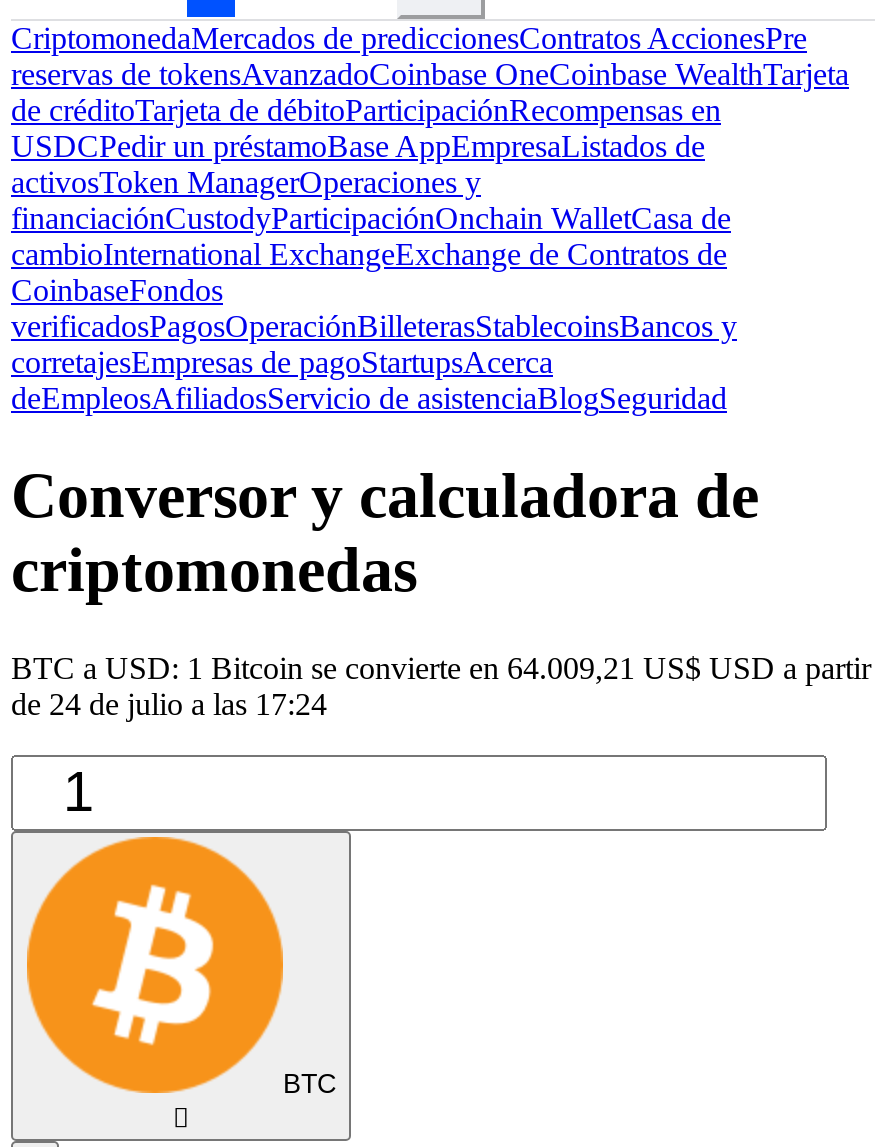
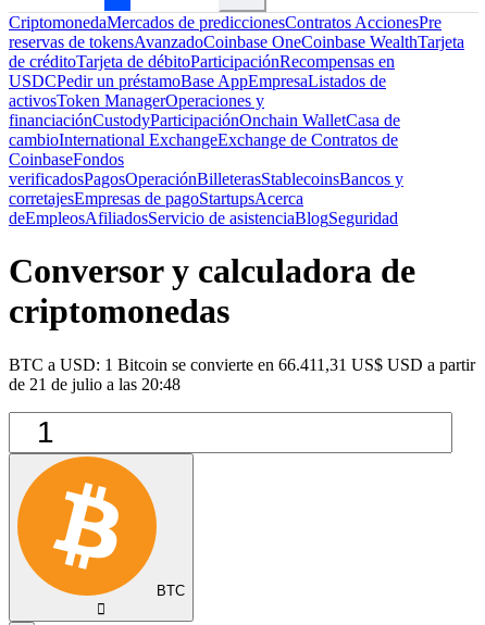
- BTC a USD: 1 Bitcoin se convierte en 64.009,21 US$ USD a partir
+ BTC a USD: 1 Bitcoin se convierte en 66.411,31 US$ USD a partir

- de 24 de julio a las 17:24
+ de 21 de julio a las 20:48
